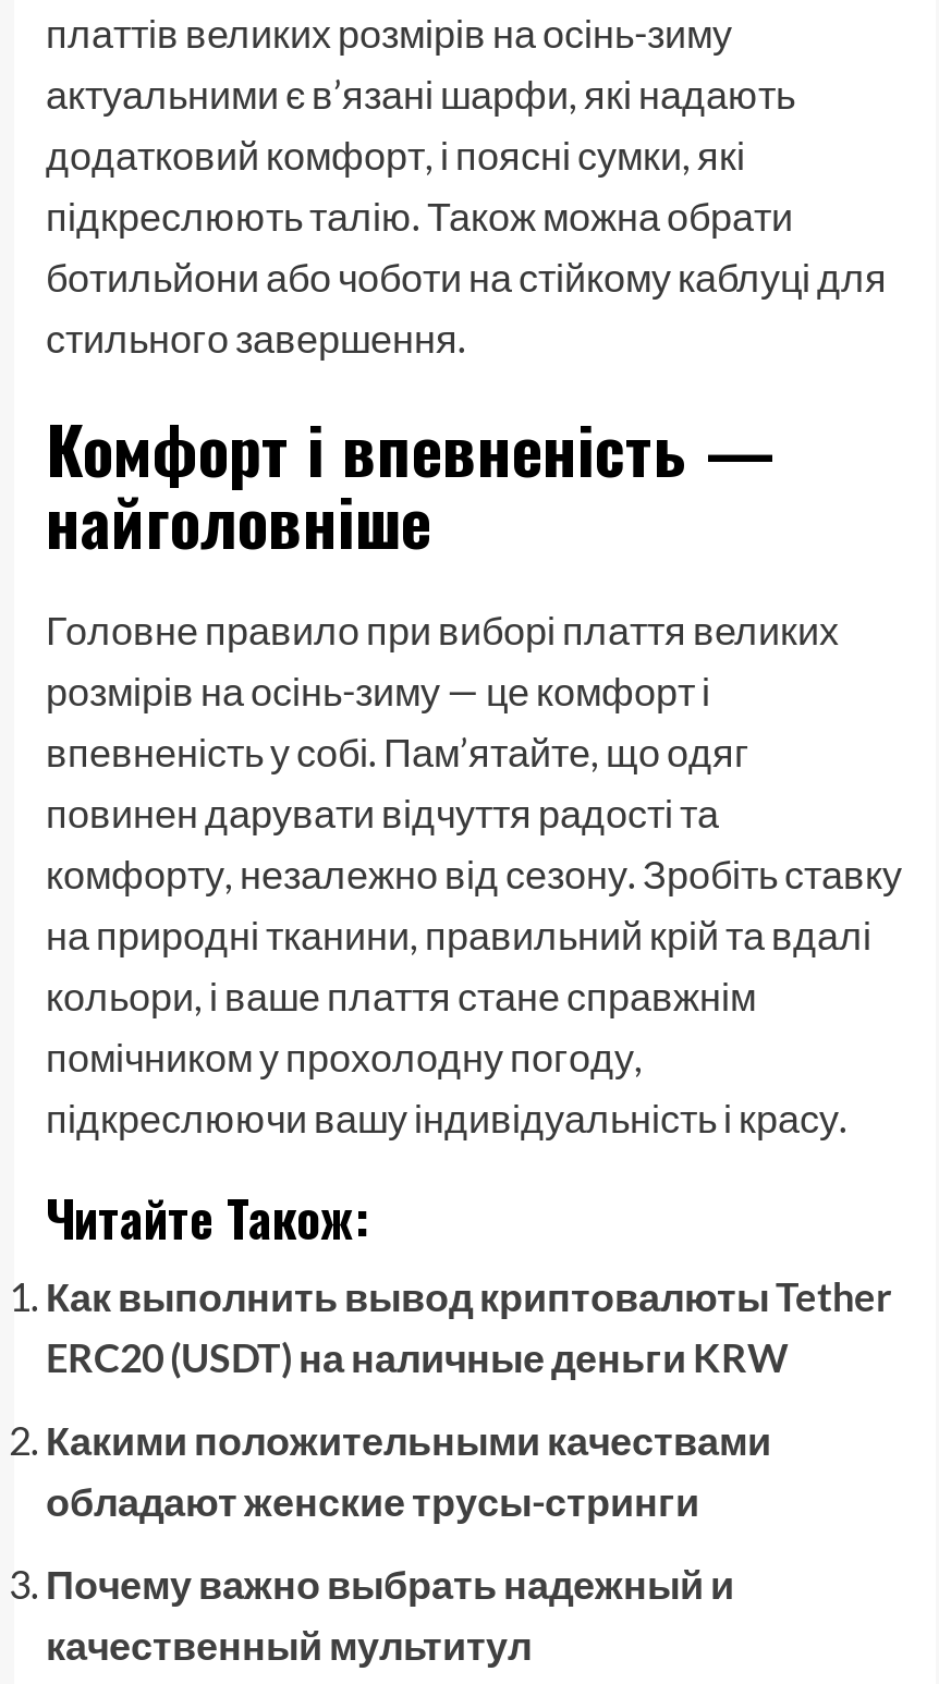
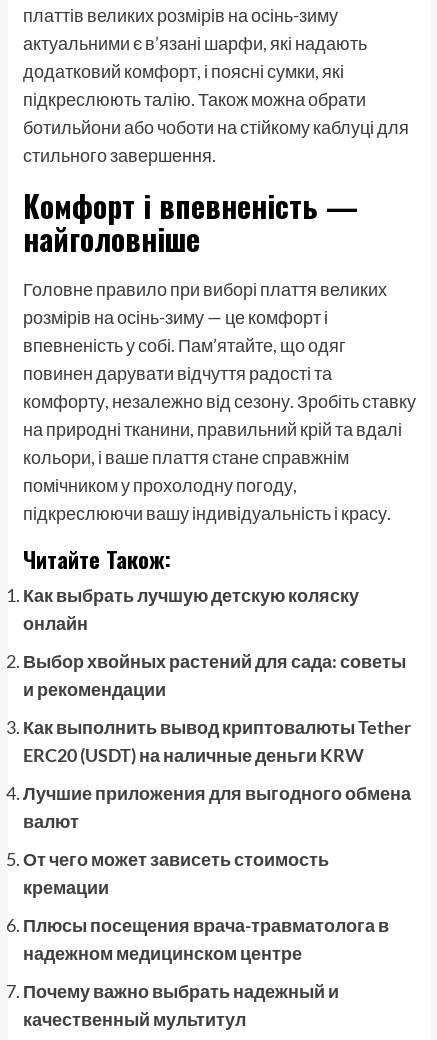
+ Как выбрать лучшую детскую коляску
+ онлайн
+ Выбор хвойных растений для сада: советы
+ и рекомендации

- Какими положительными качествами
- обладают женские трусы-стринги
+ Лучшие приложения для выгодного обмена
+ валют
+ От чего может зависеть стоимость
+ кремации
+ Плюсы посещения врача-травматолога в
+ надежном медицинском центре
